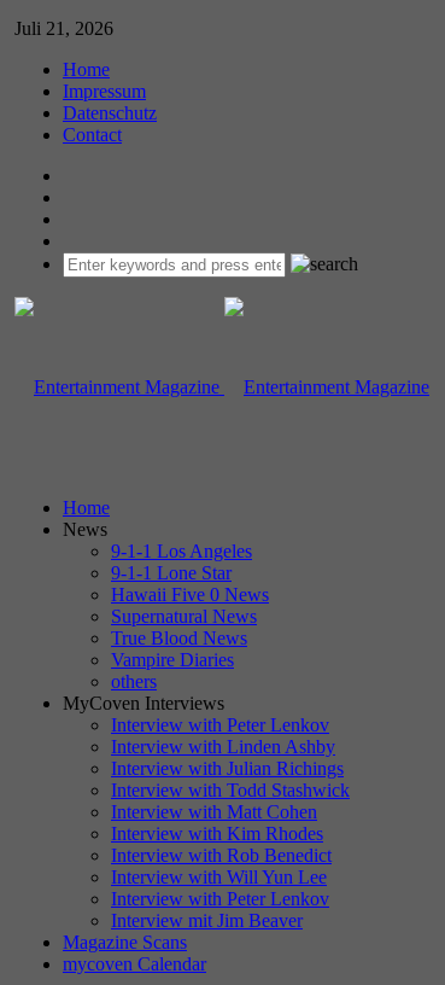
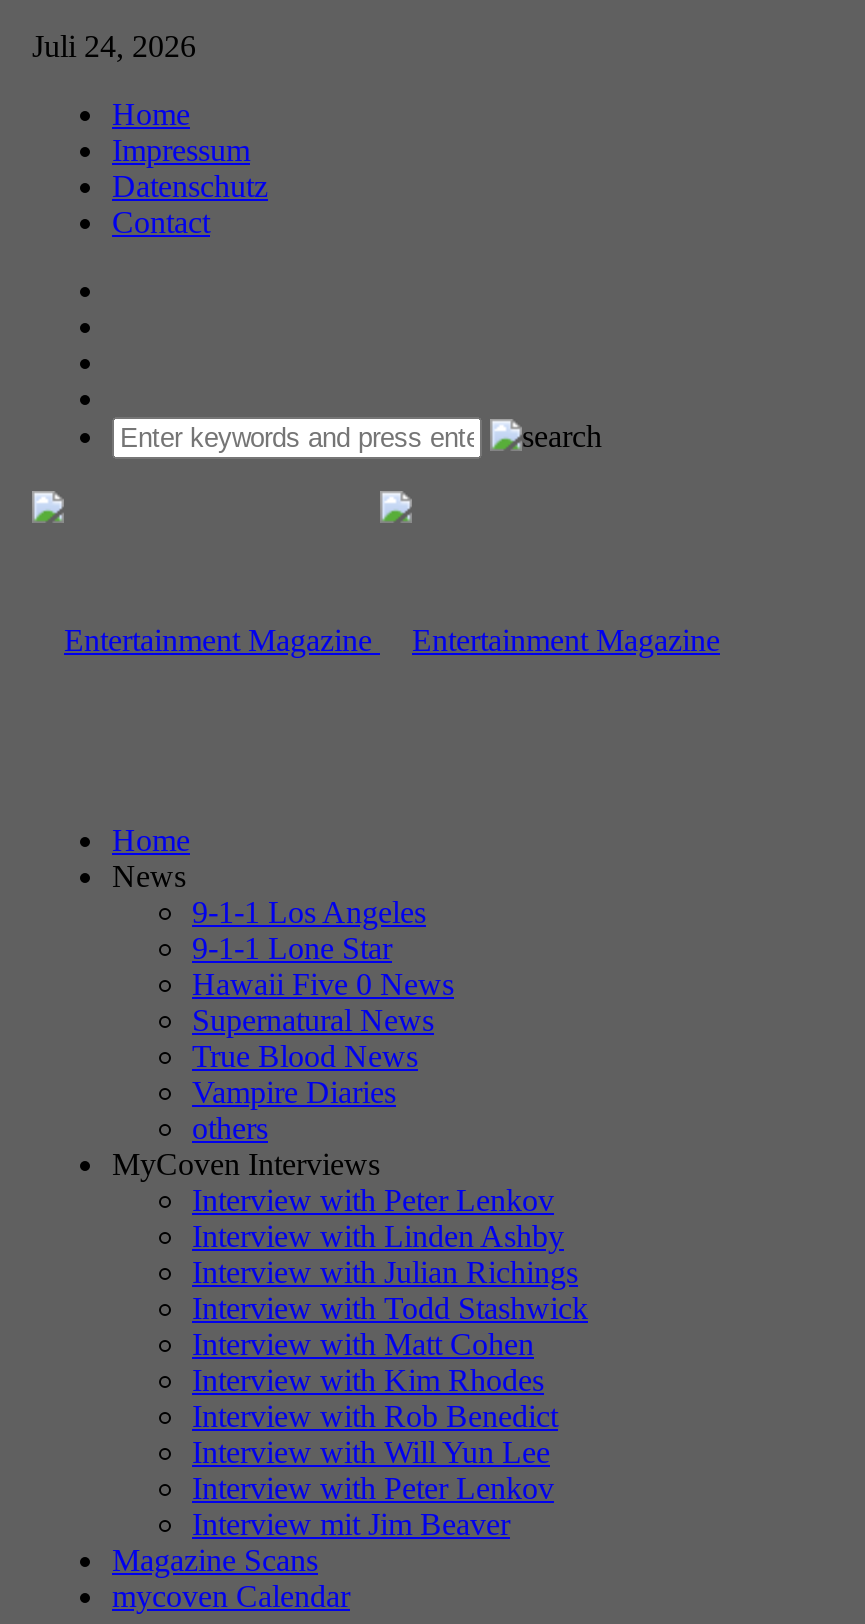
- Juli 21, 2026
+ Juli 24, 2026
